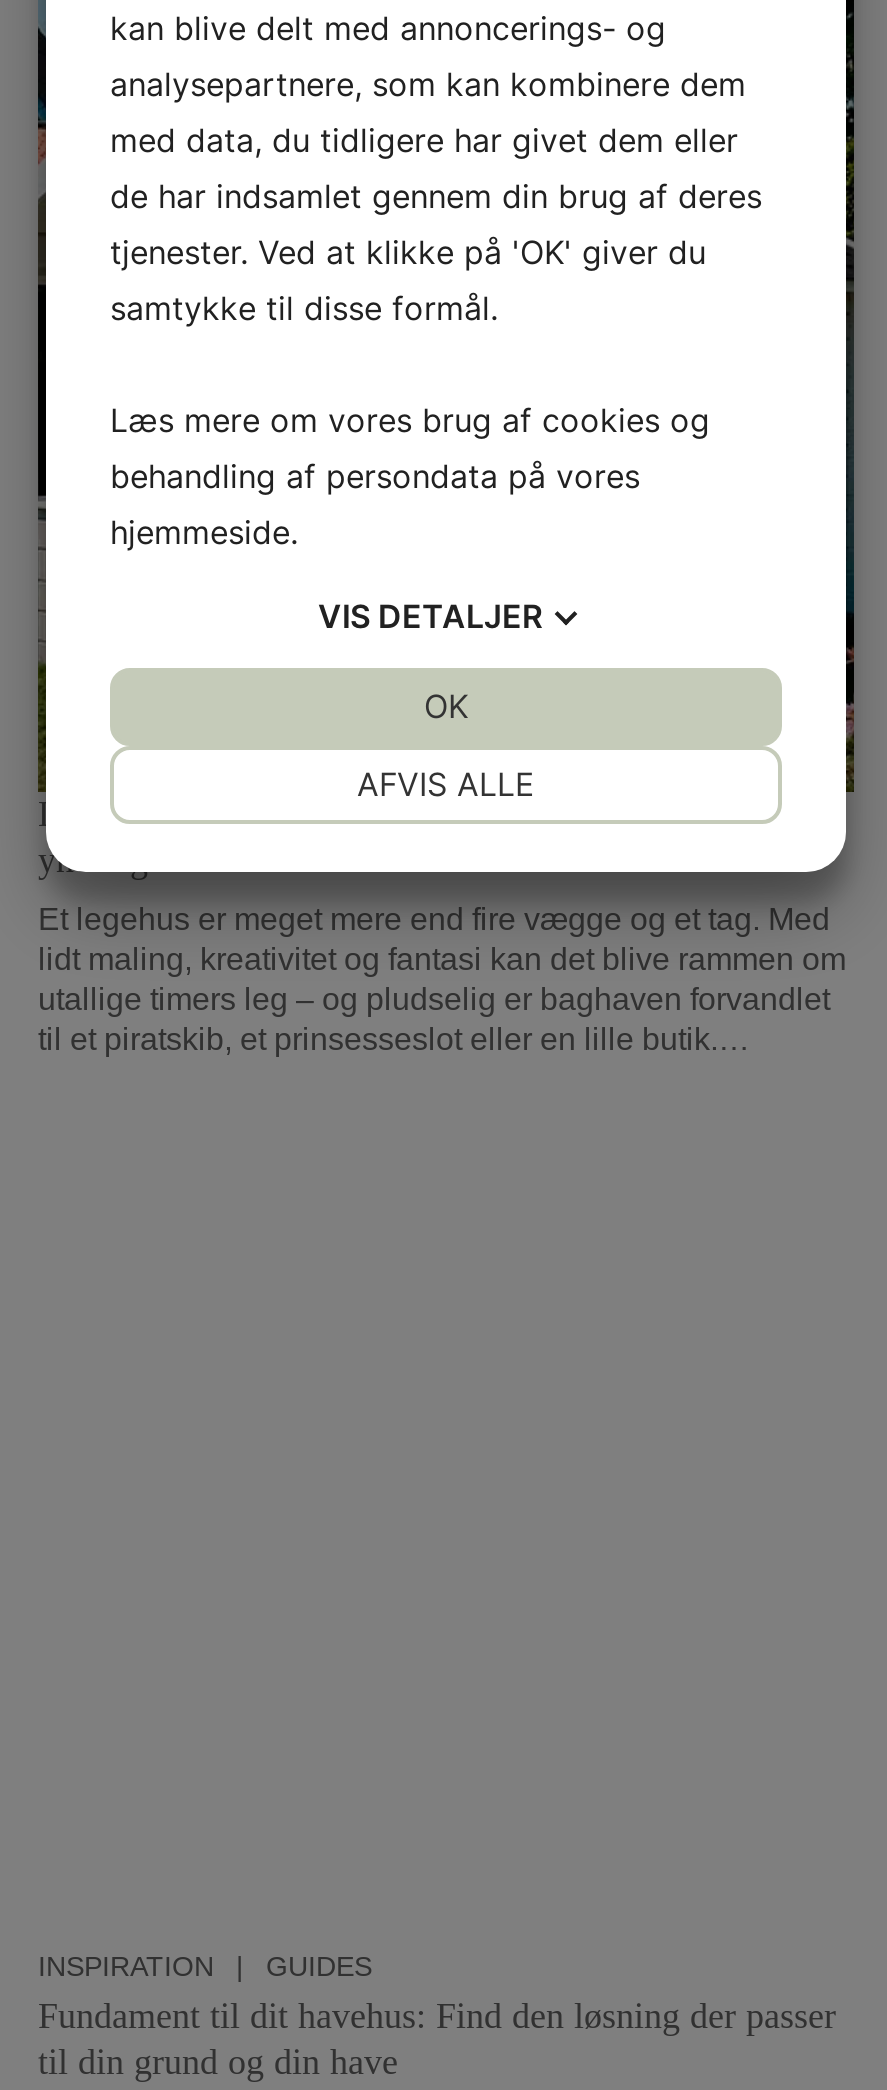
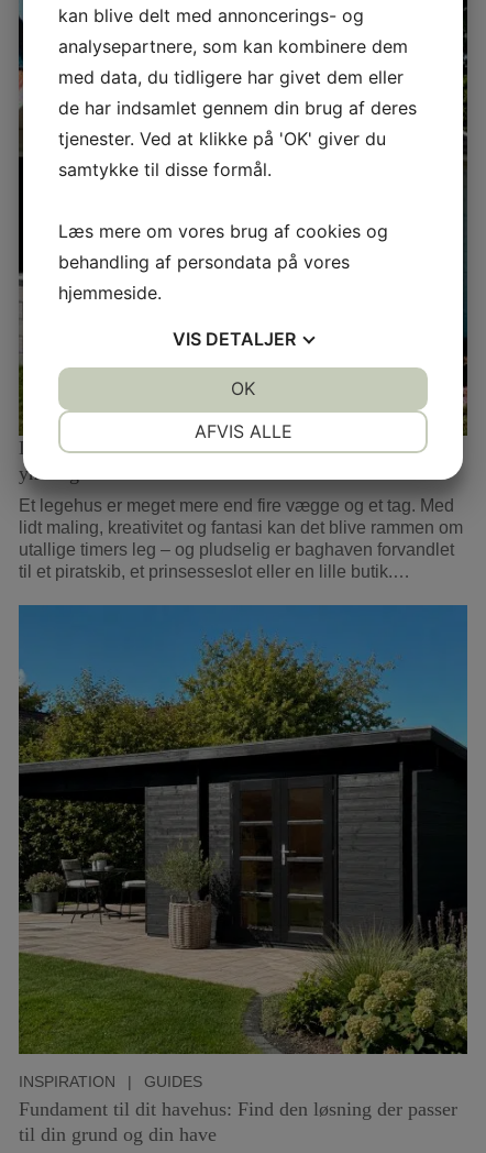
+ [image]
